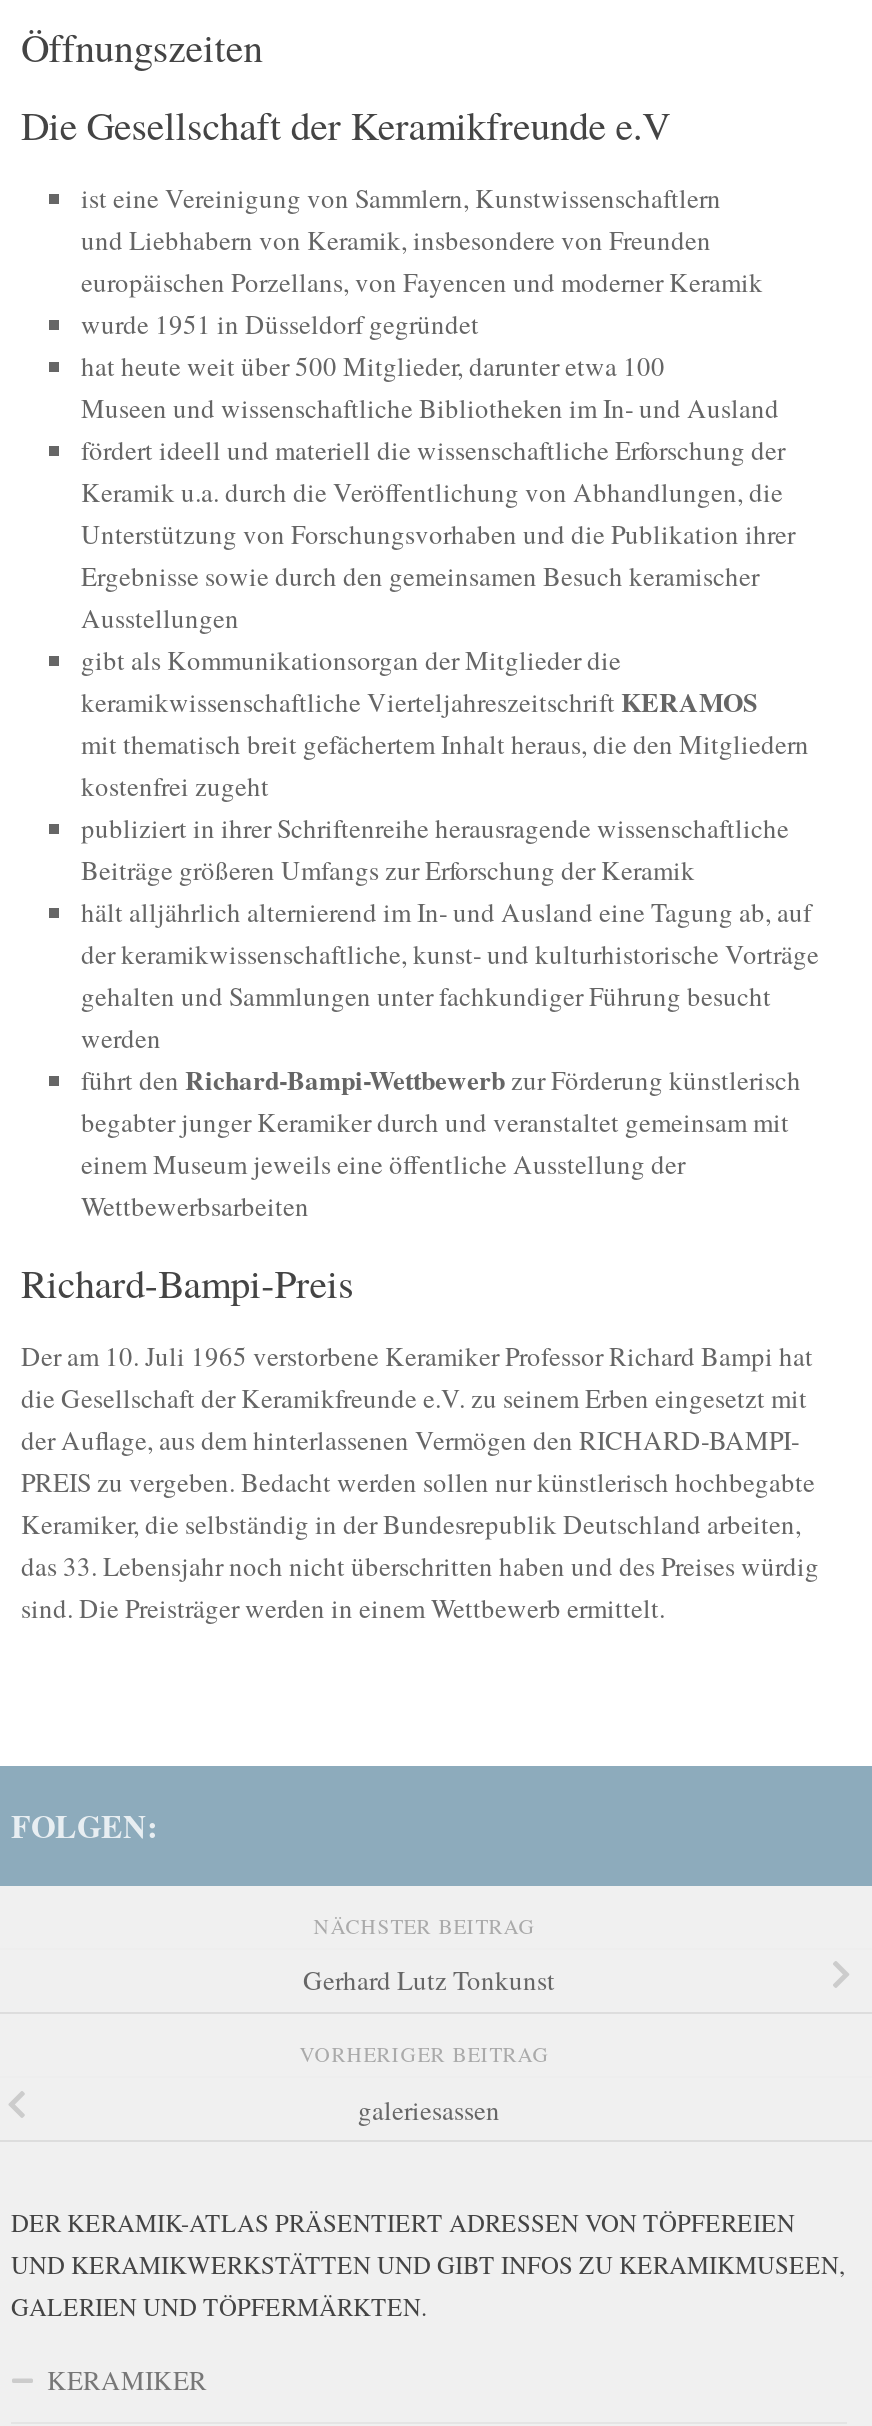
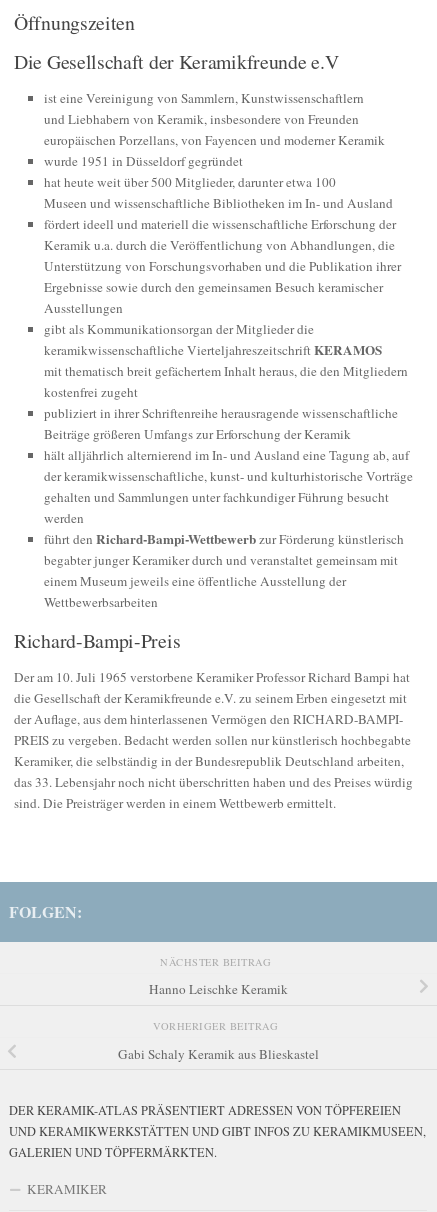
- Gerhard Lutz Tonkunst
+ Hanno Leischke Keramik

- galeriesassen
+ Gabi Schaly Keramik aus Blieskastel
